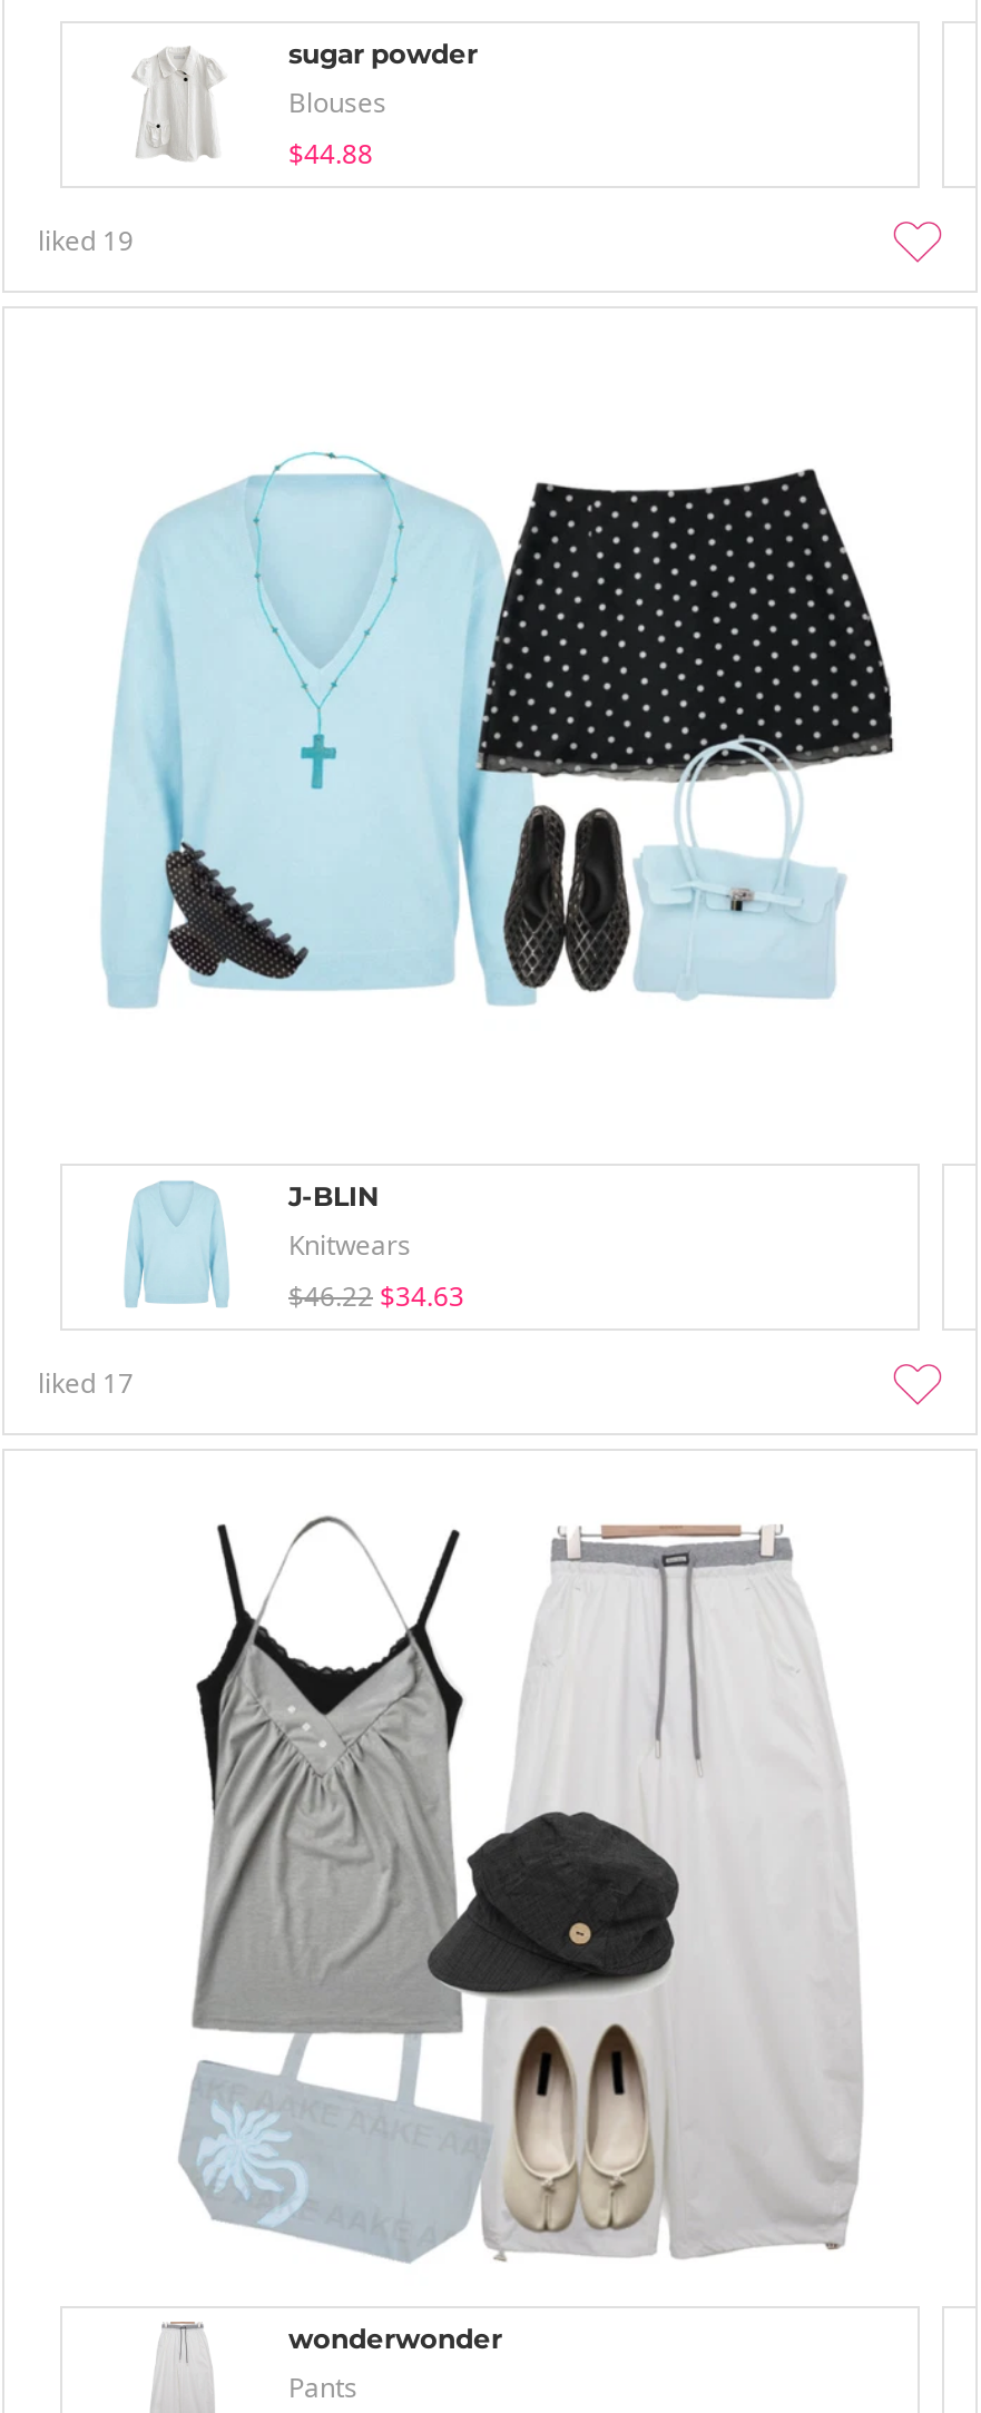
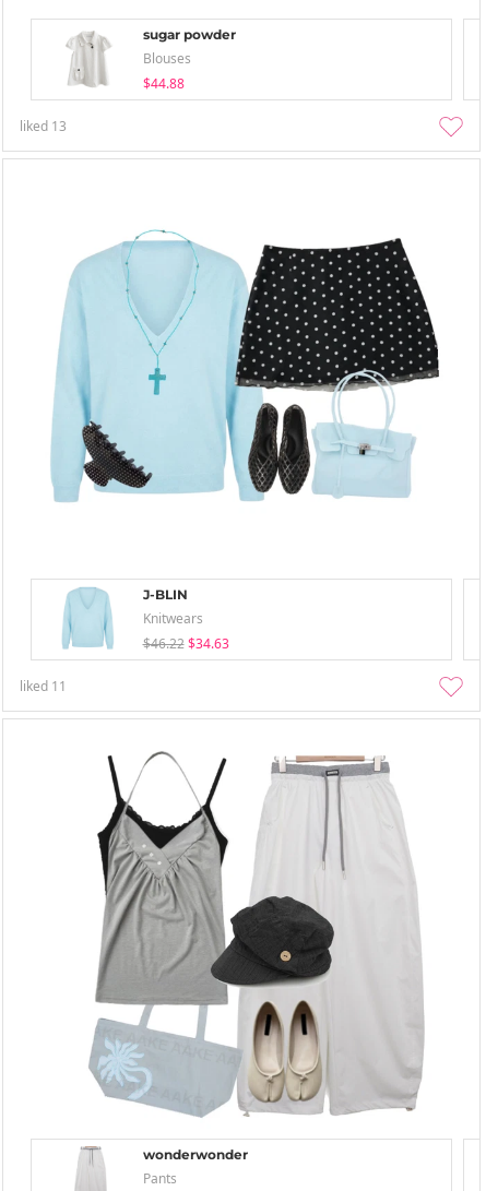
- liked 19
+ liked 13

- liked 17
+ liked 11
